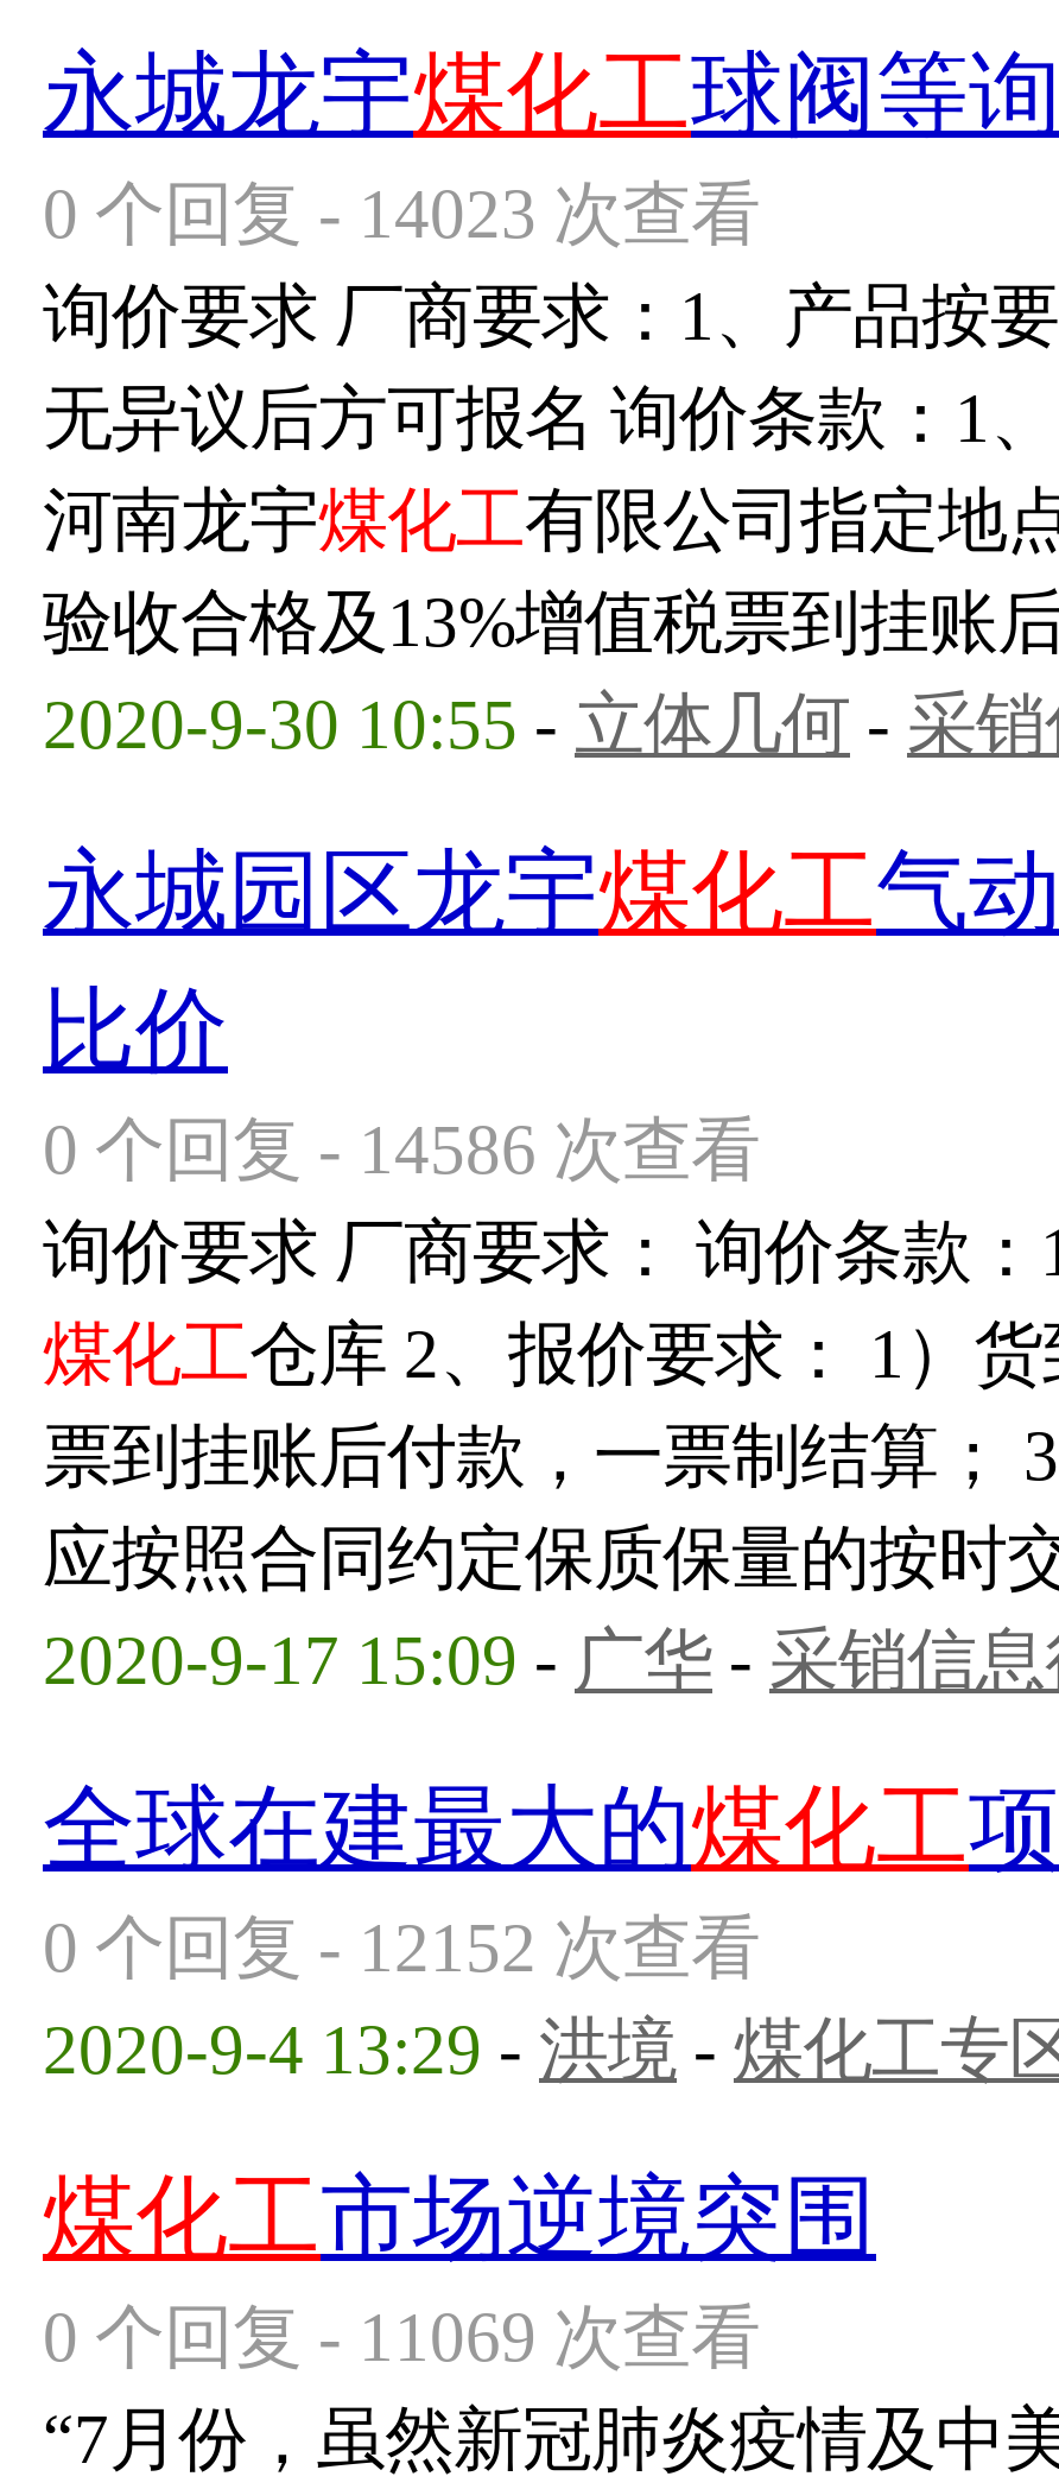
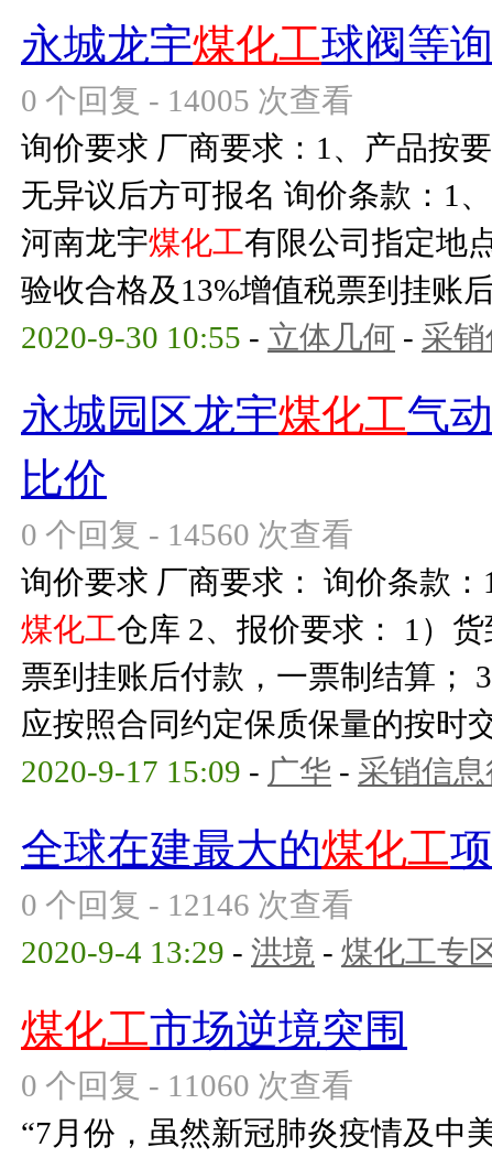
- 0 个回复 - 14023 次查看
+ 0 个回复 - 14005 次查看

- 0 个回复 - 14586 次查看
+ 0 个回复 - 14560 次查看

- 0 个回复 - 12152 次查看
+ 0 个回复 - 12146 次查看

- 0 个回复 - 11069 次查看
+ 0 个回复 - 11060 次查看
